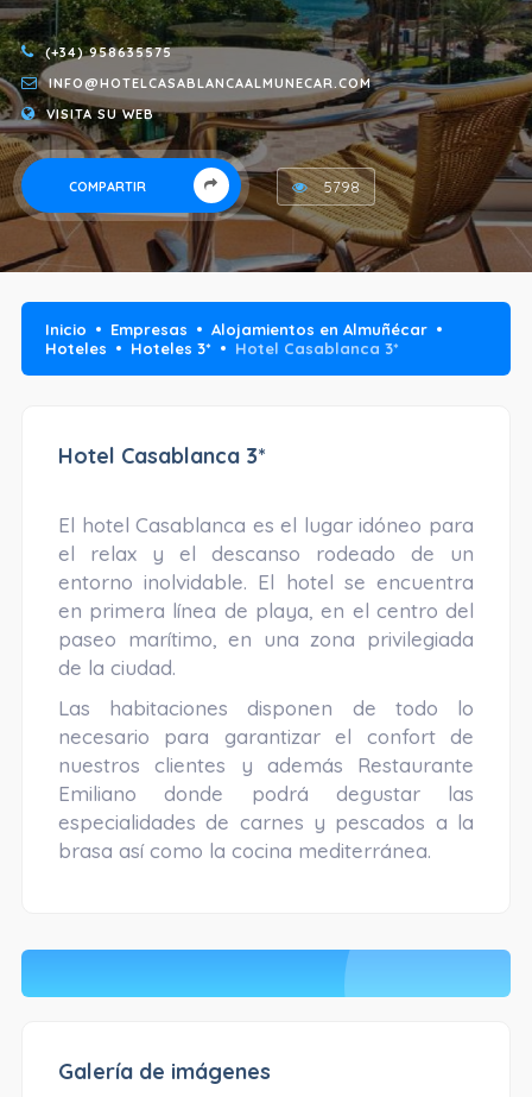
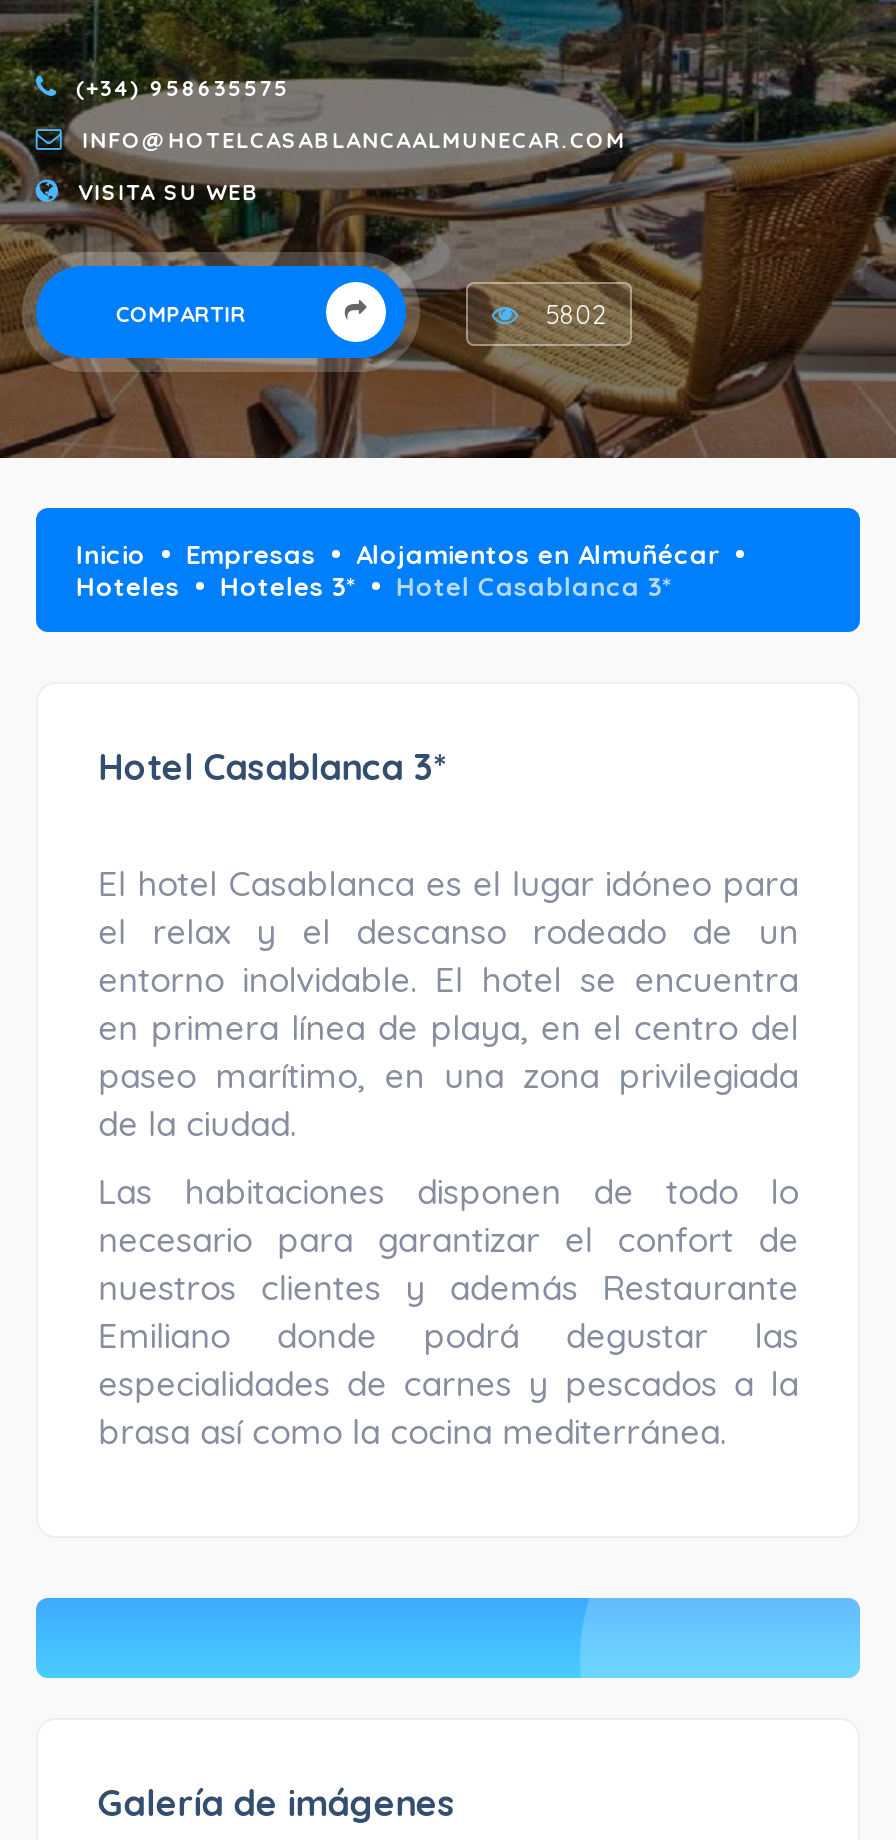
- 5798
+ 5802
